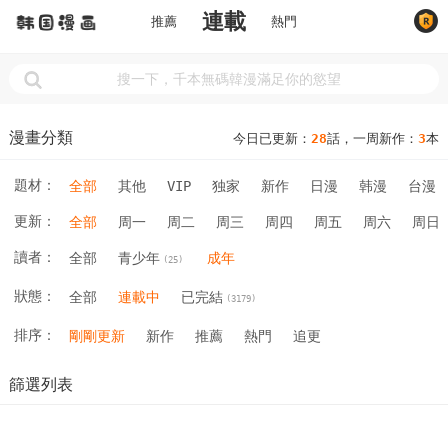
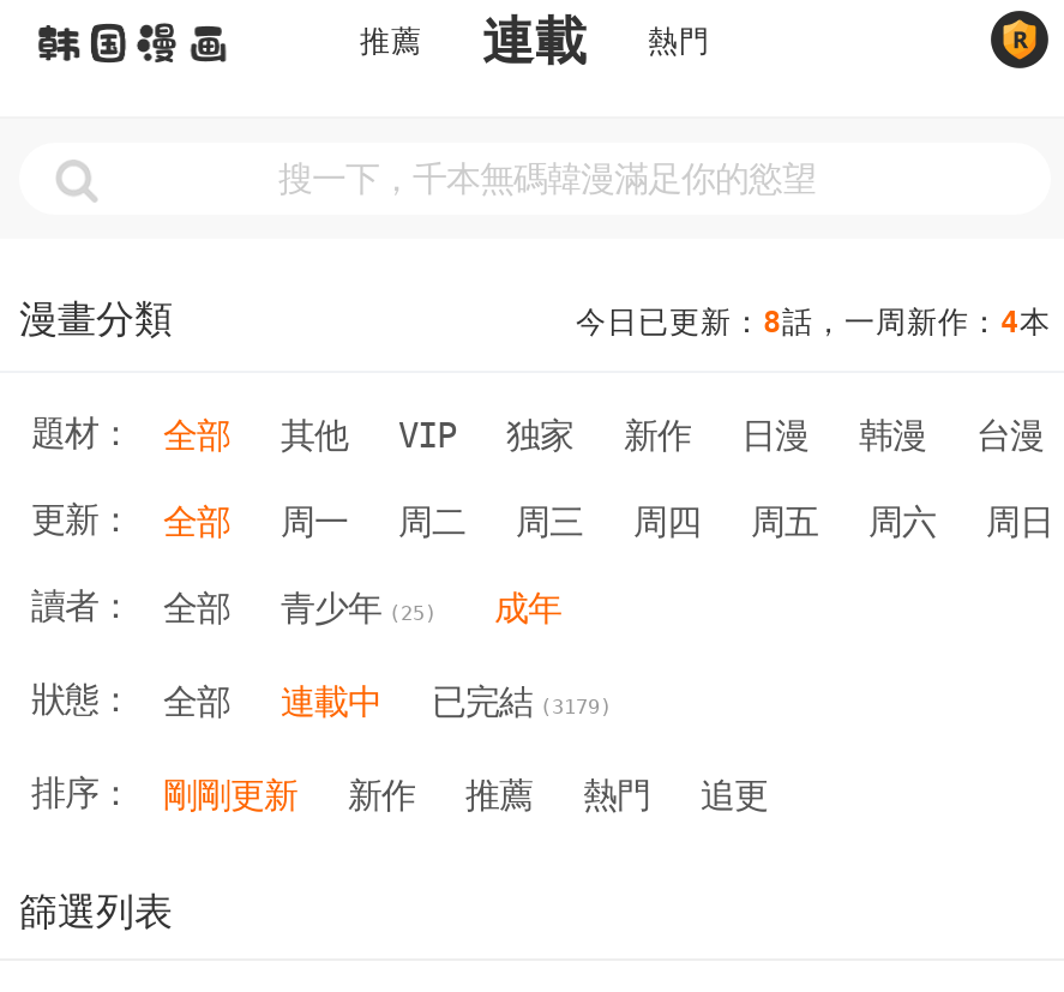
- 今日已更新：28話，一周新作：3本
+ 今日已更新：8話，一周新作：4本
